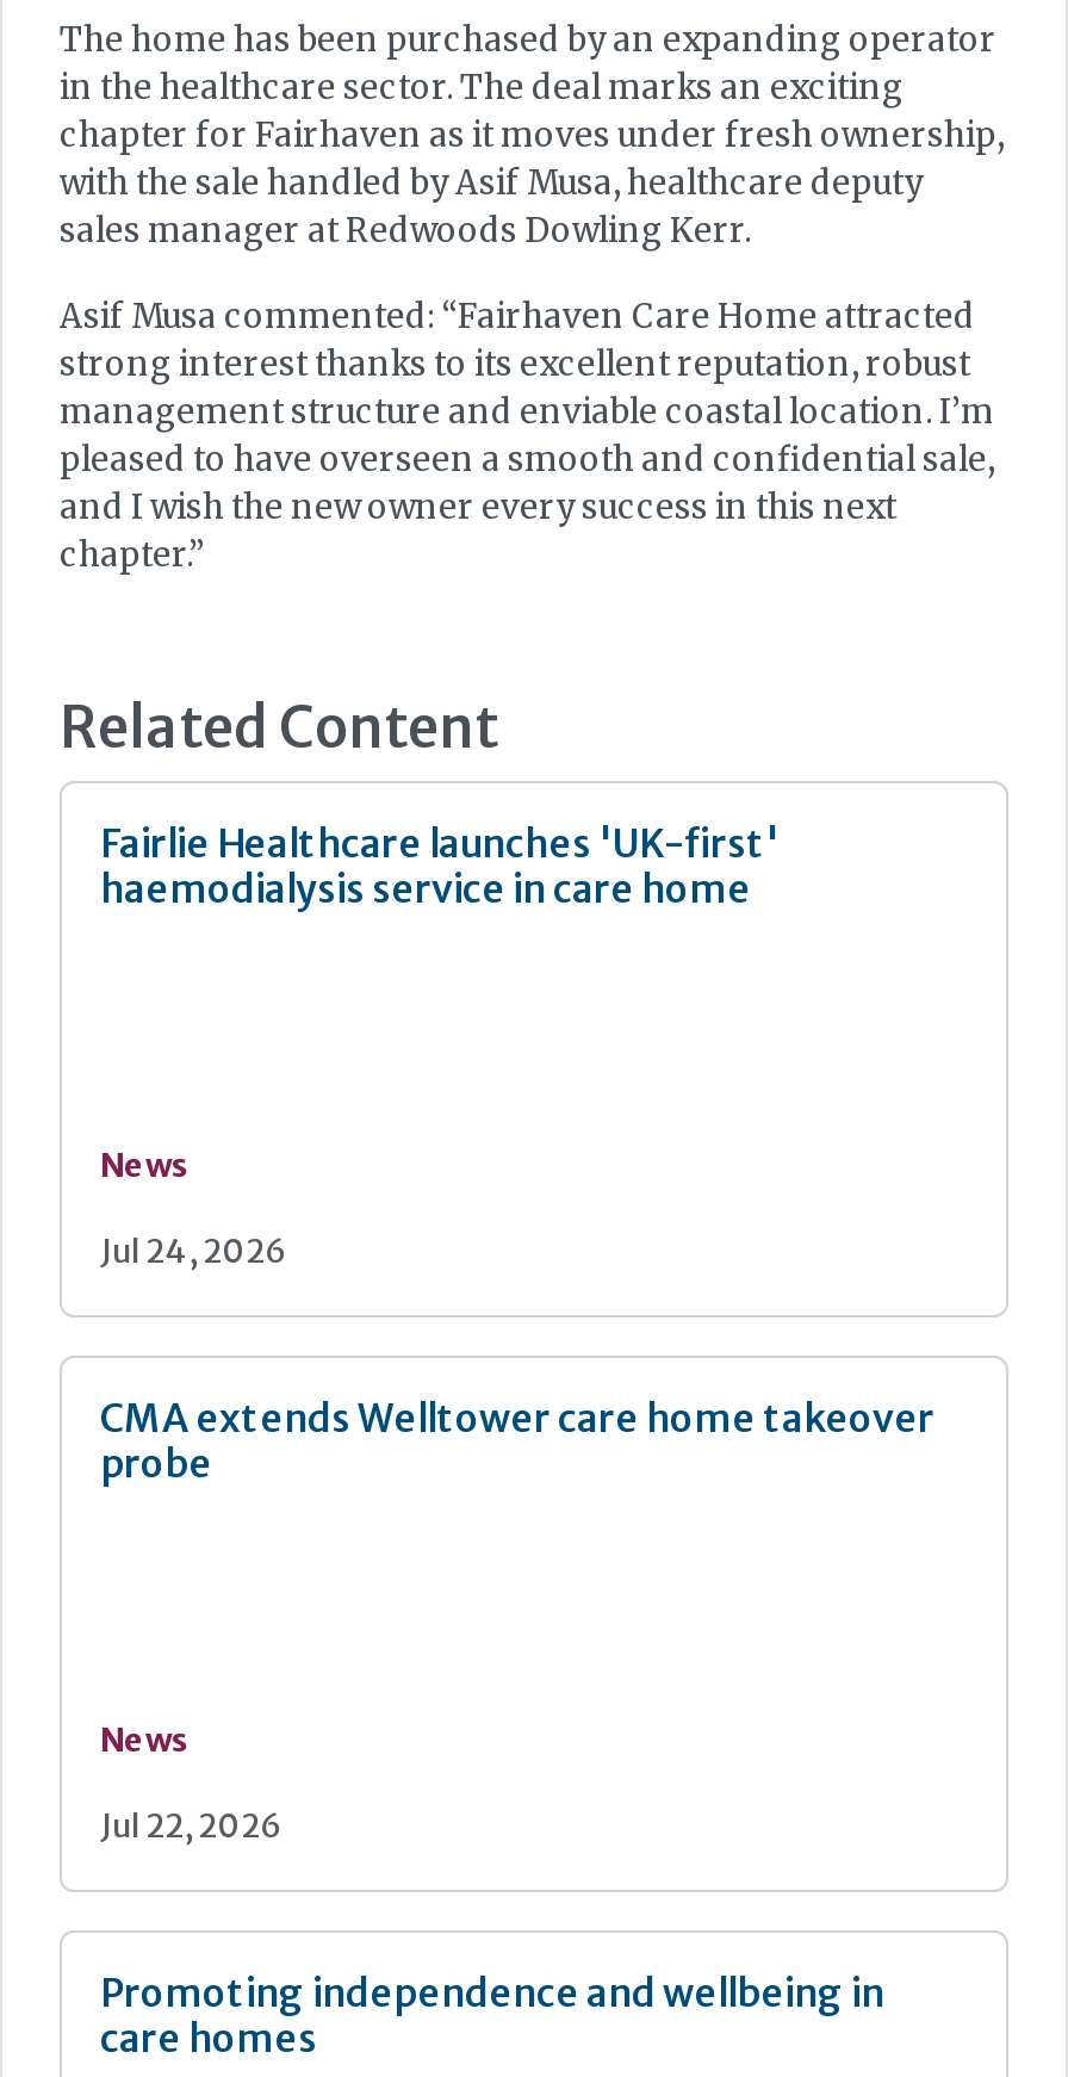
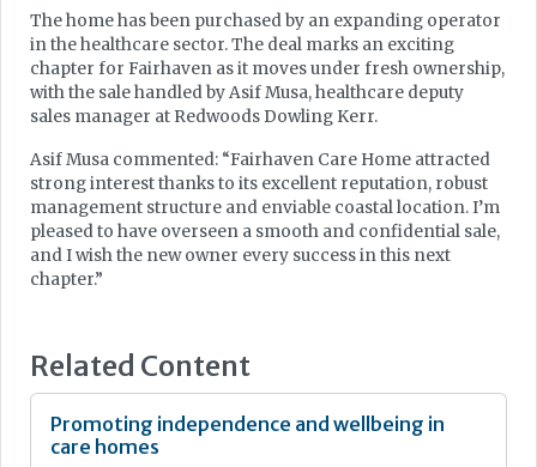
- Fairlie Healthcare launches 'UK-first'
- haemodialysis service in care home

- News
- Jul 24, 2026

- CMA extends Welltower care home takeover
- probe

- News
- Jul 22, 2026
